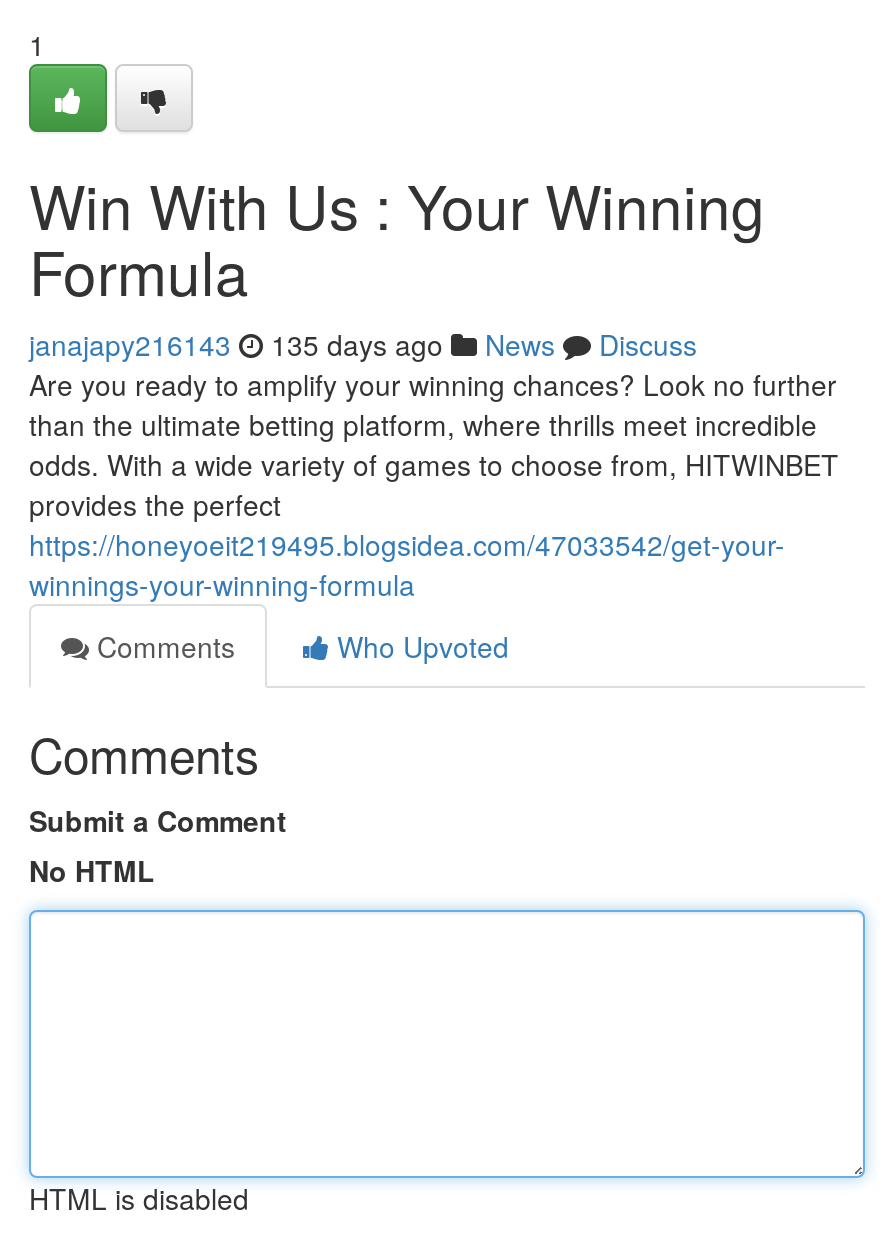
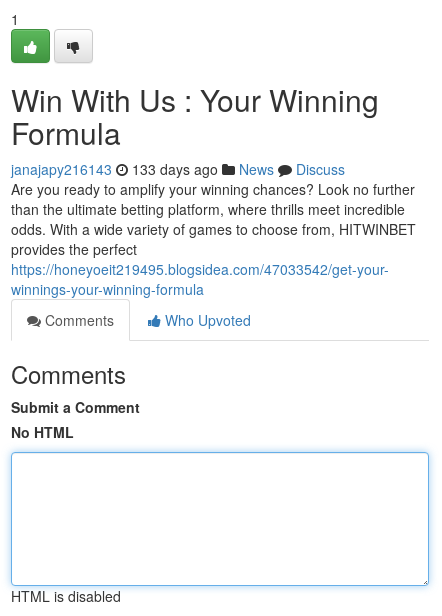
- janajapy216143 135 days ago News Discuss
+ janajapy216143 133 days ago News Discuss
